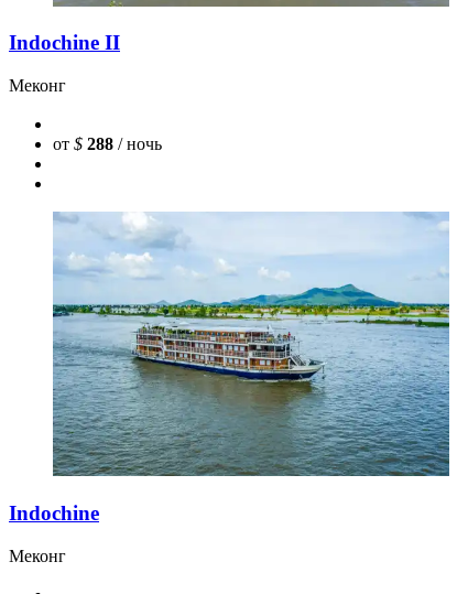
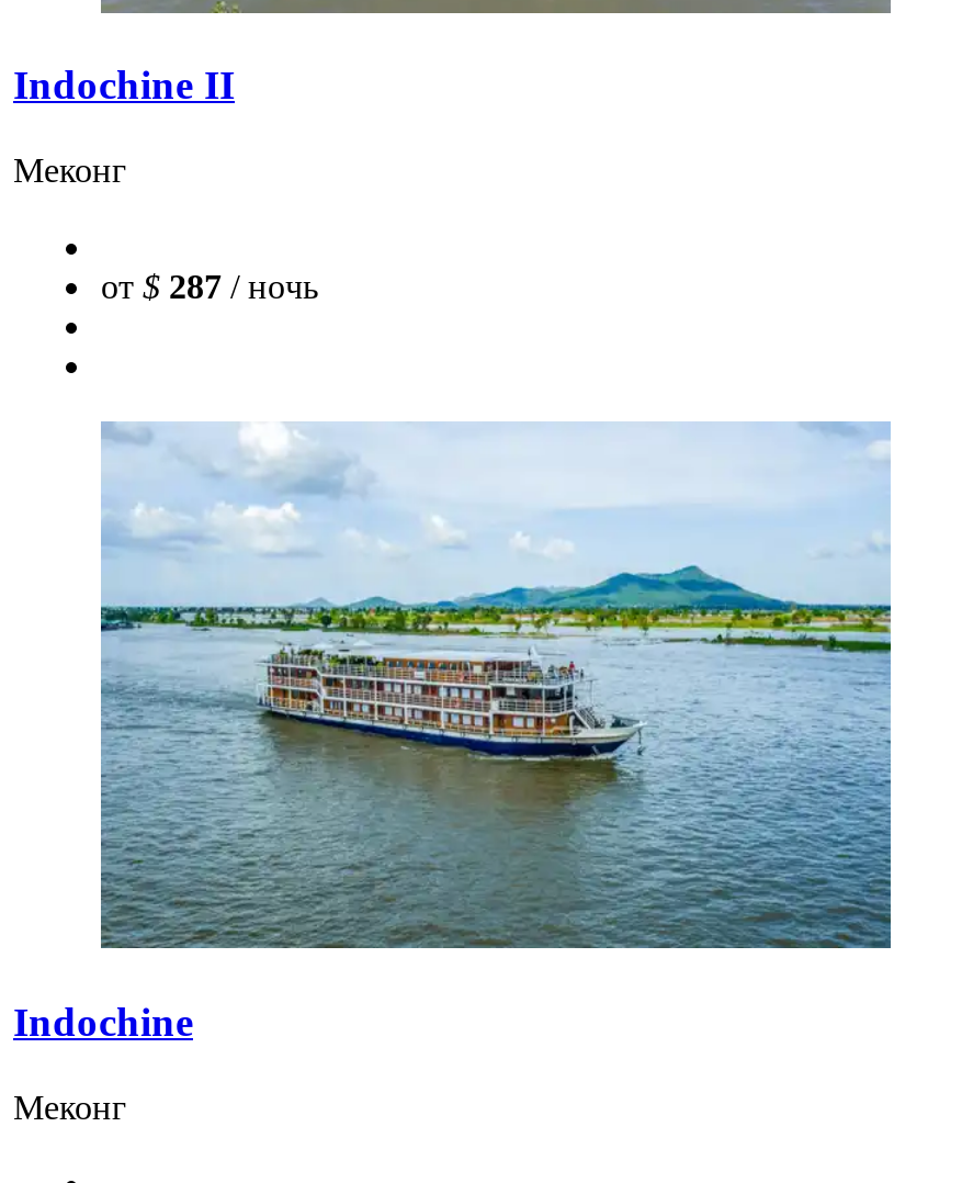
- от $ 288 / ночь
+ от $ 287 / ночь
